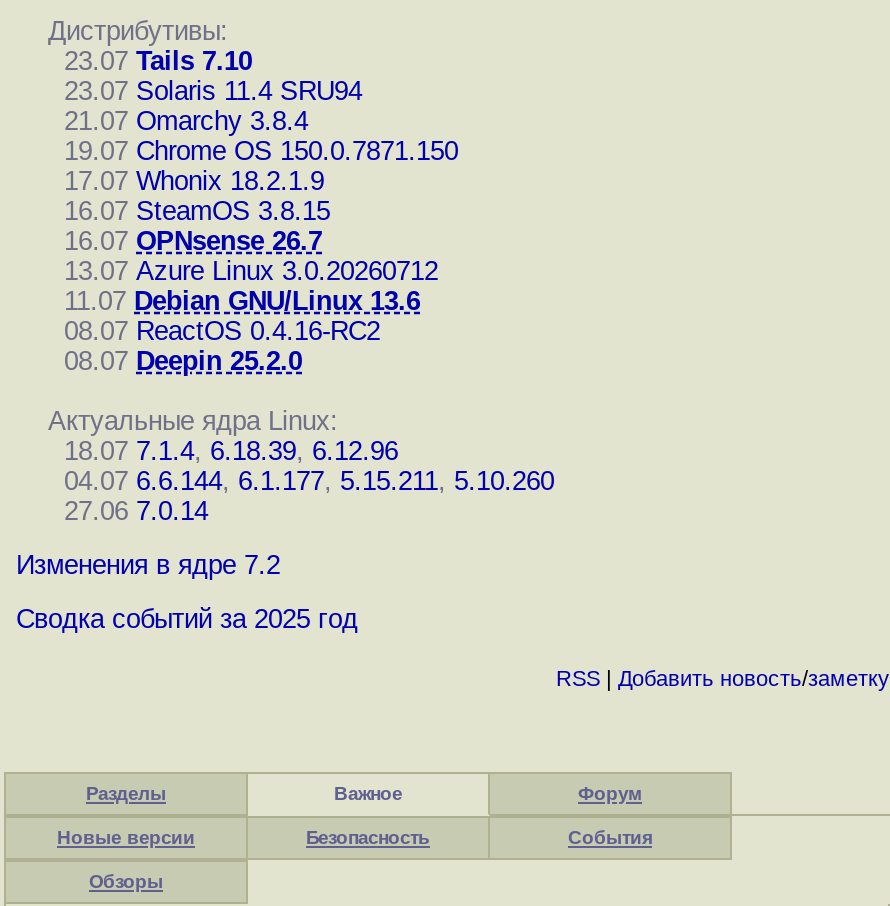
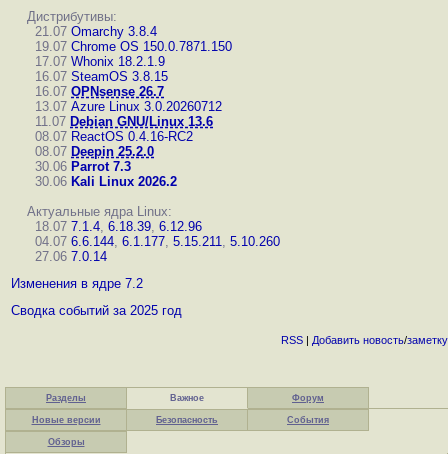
- 23.07 Tails 7.10
- 23.07 Solaris 11.4 SRU94

moved up: 21.07 Omarchy 3.8.4 | 19.07 Chrome OS 150.0.7871.150 | 17.07 Whonix 18.2.1.9 | ... | 08.07 ReactOS 0.4.16-RC2 | 08.07 Deepin 25.2.0

+ 30.06 Parrot 7.3
+ 30.06 Kali Linux 2026.2
